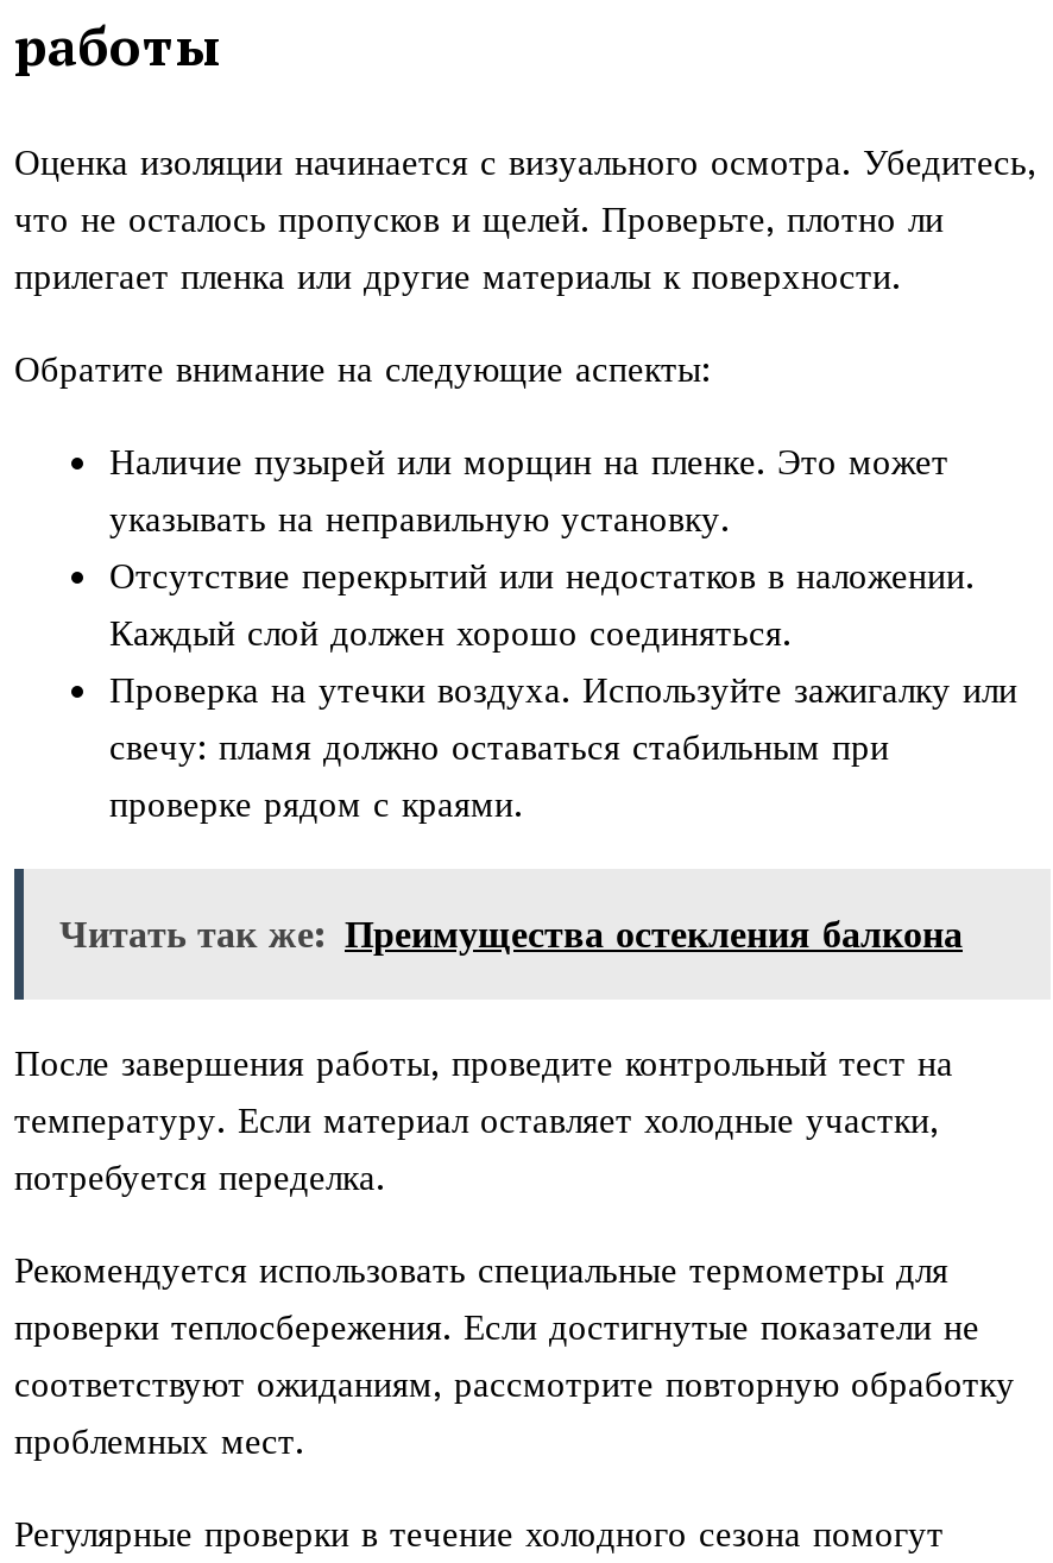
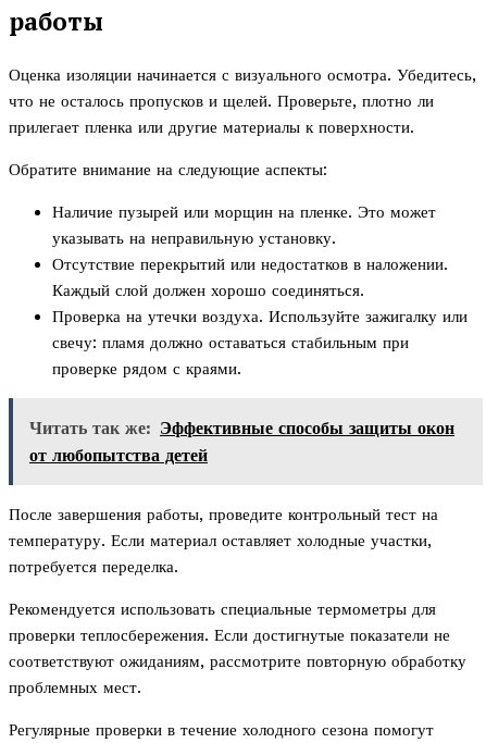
- Читать так же: Преимущества остекления балкона
+ Читать так же: Эффективные способы защиты окон
+ от любопытства детей
